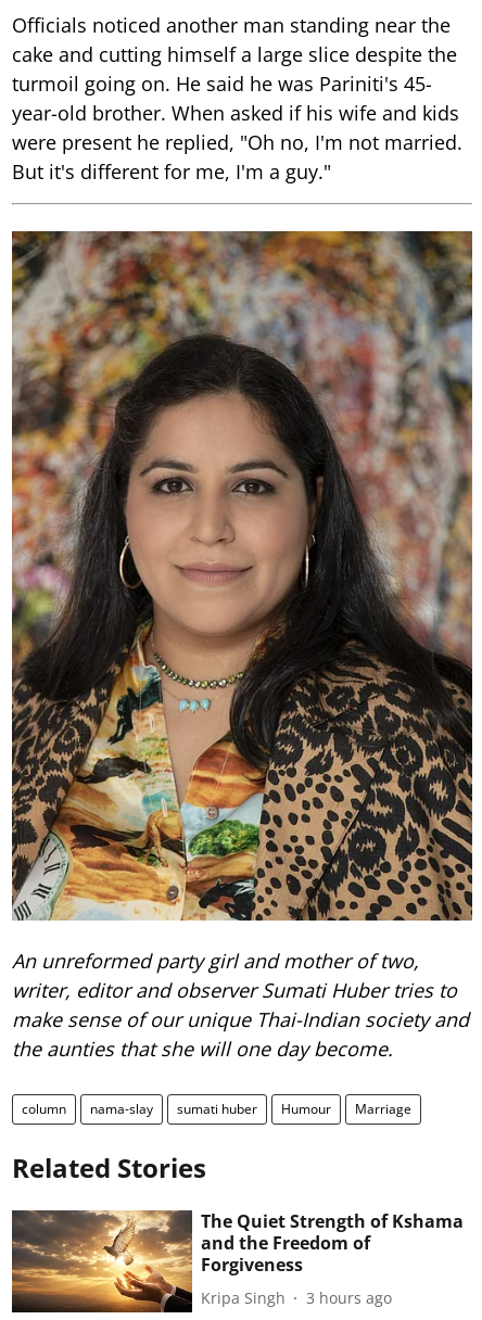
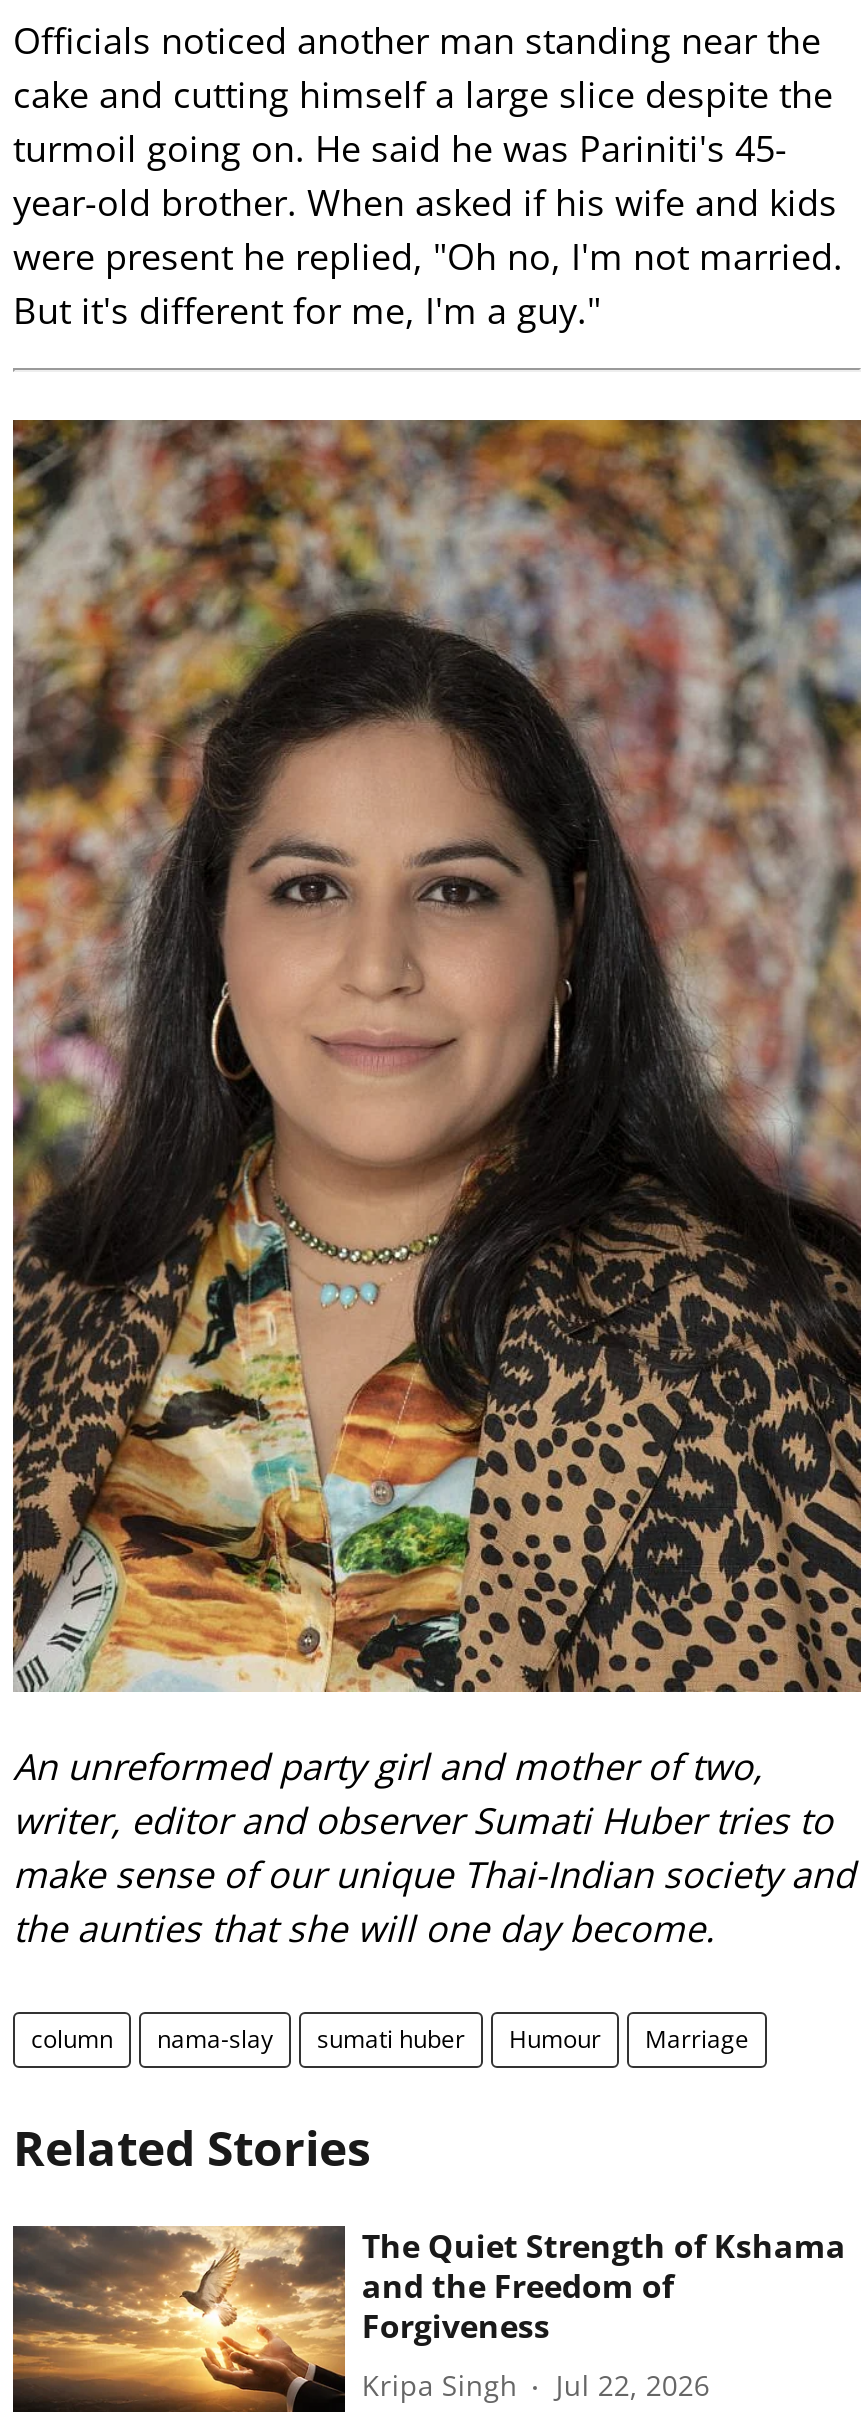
- Kripa Singh 3 hours ago
+ Kripa Singh Jul 22, 2026
